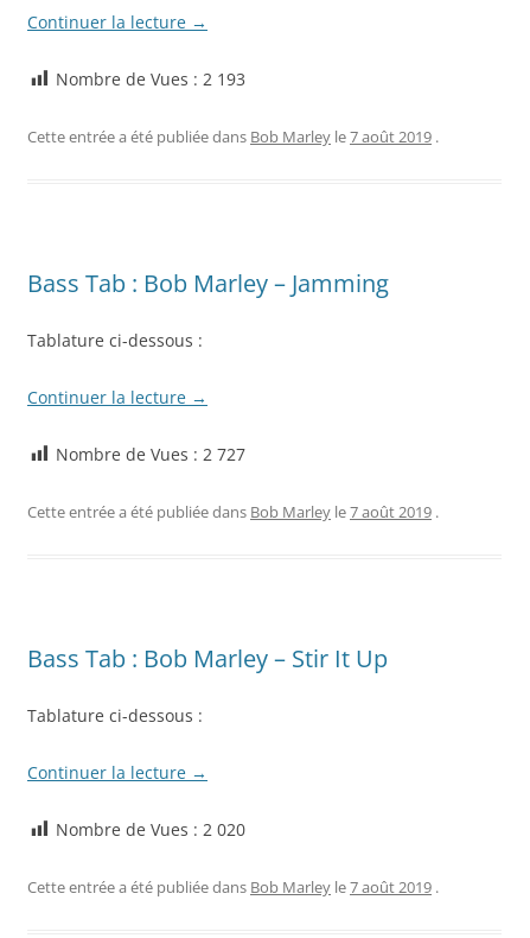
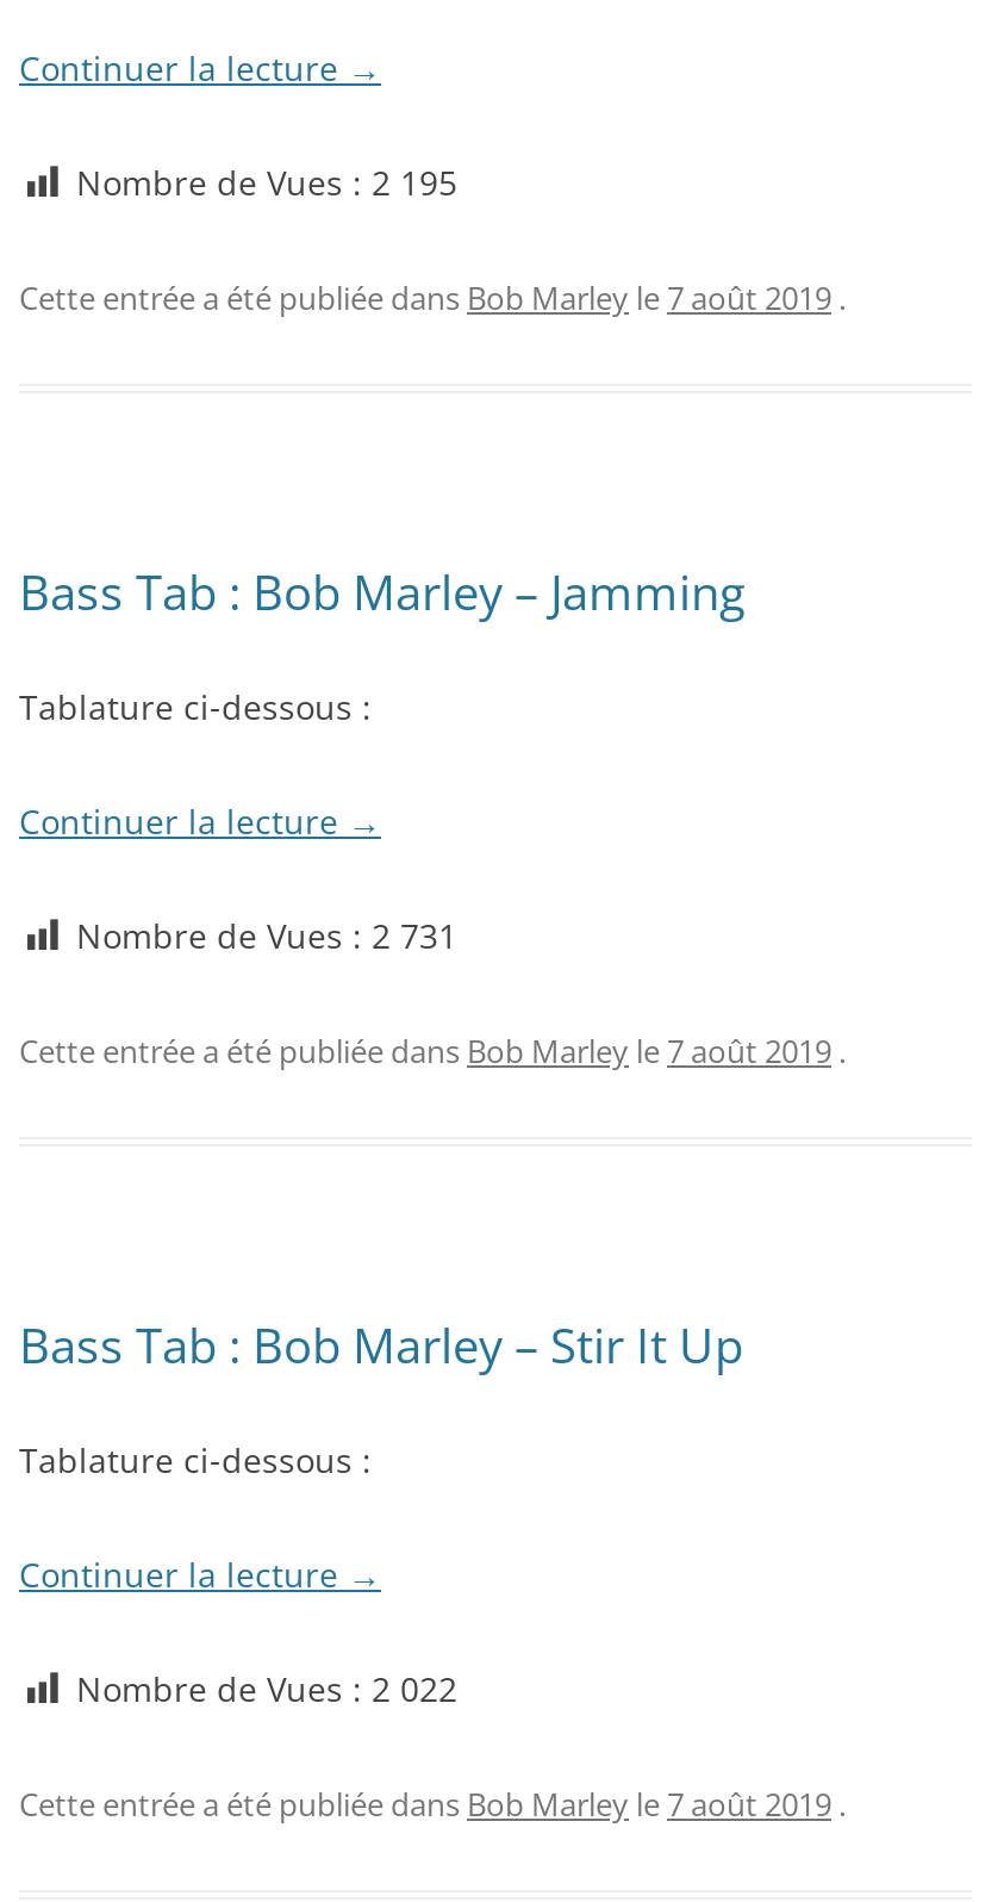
- Nombre de Vues : 2 193
+ Nombre de Vues : 2 195

- Nombre de Vues : 2 727
+ Nombre de Vues : 2 731

- Nombre de Vues : 2 020
+ Nombre de Vues : 2 022
